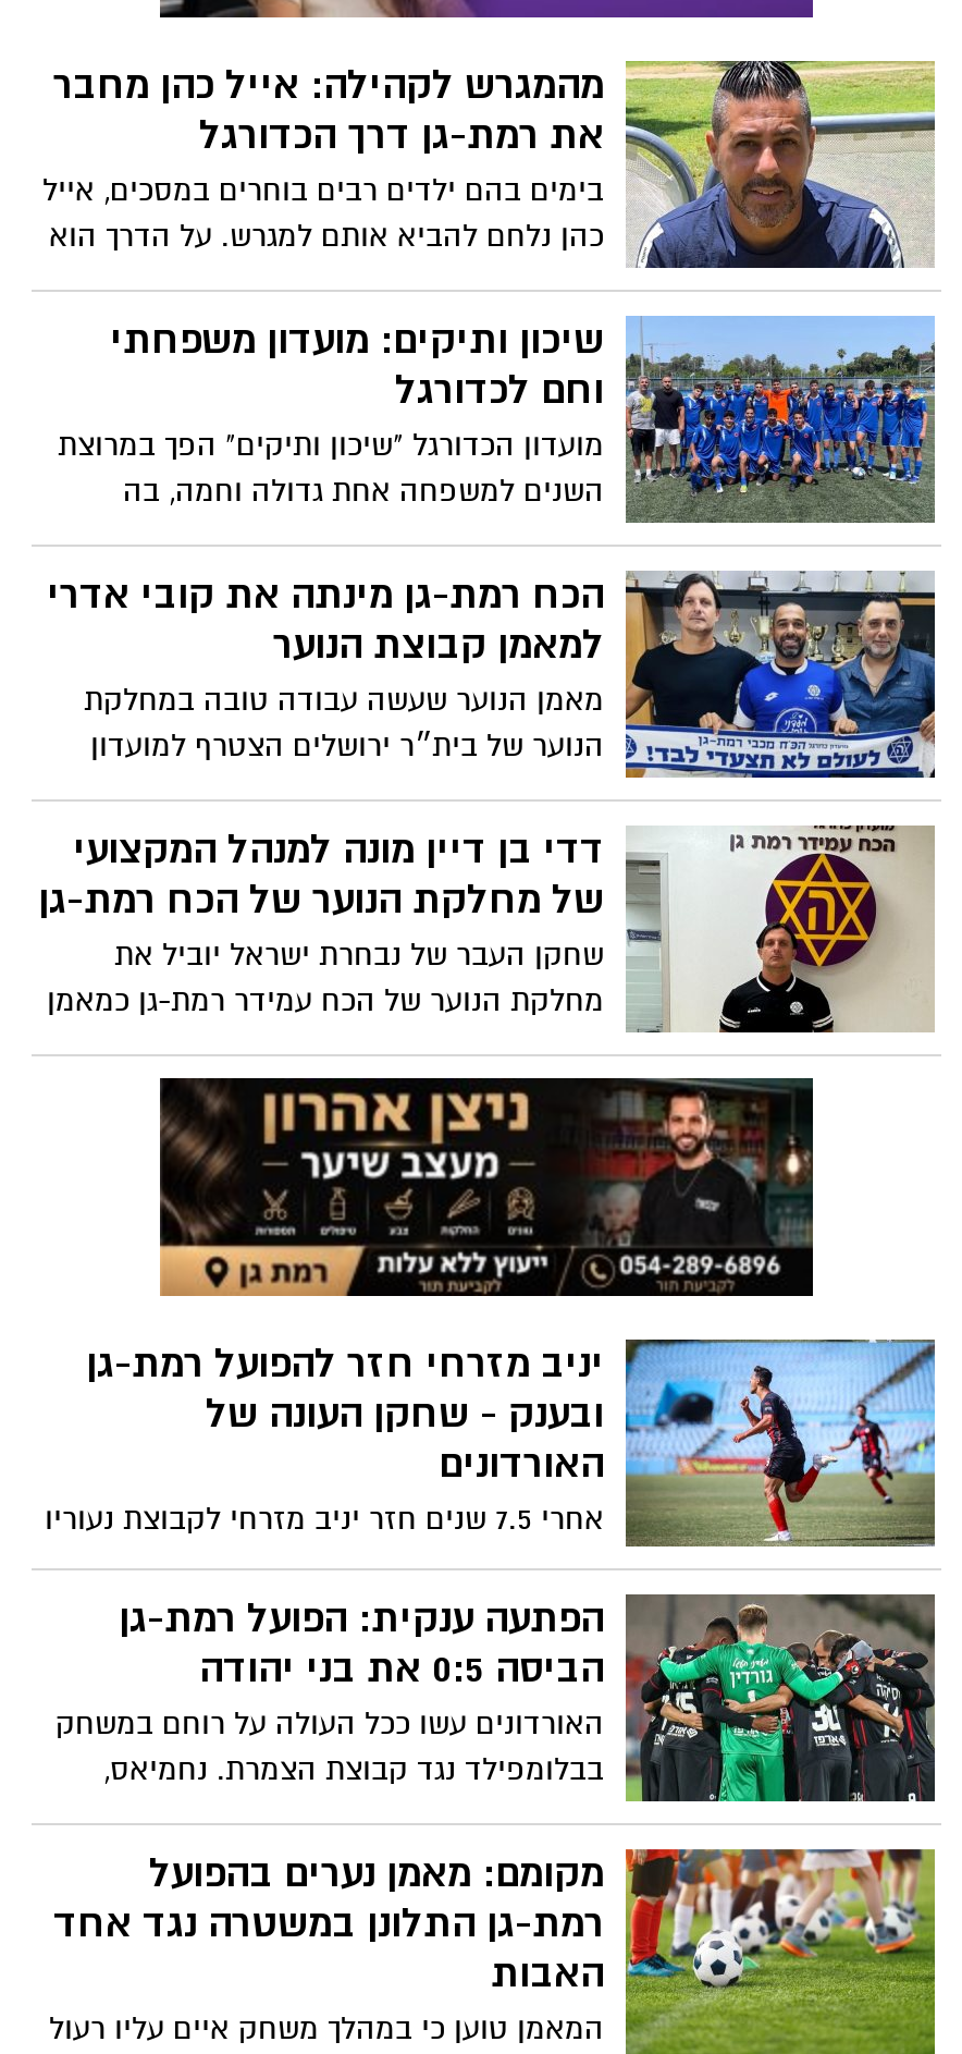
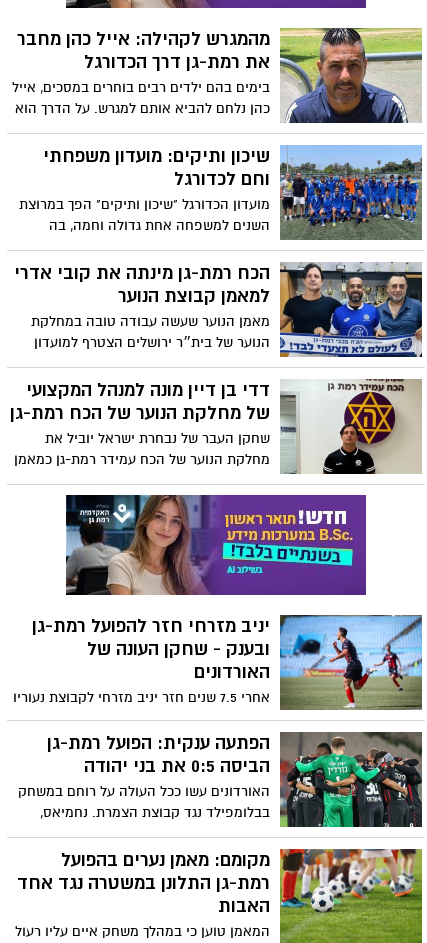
- [image]
+ [image]
